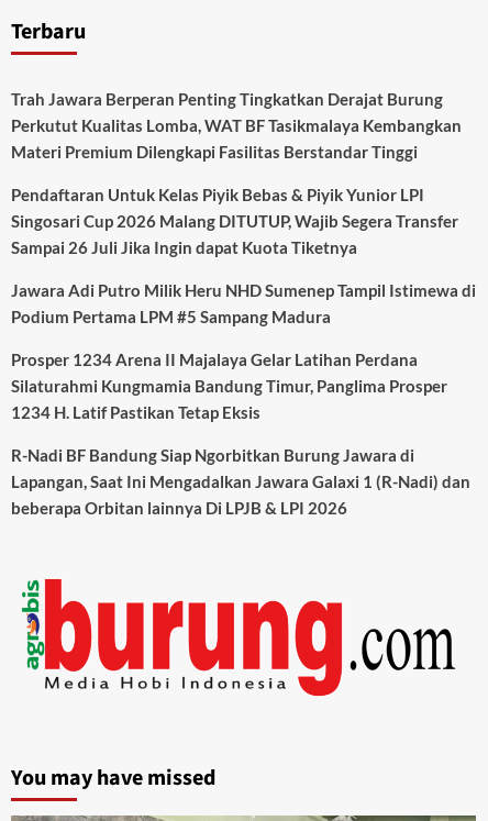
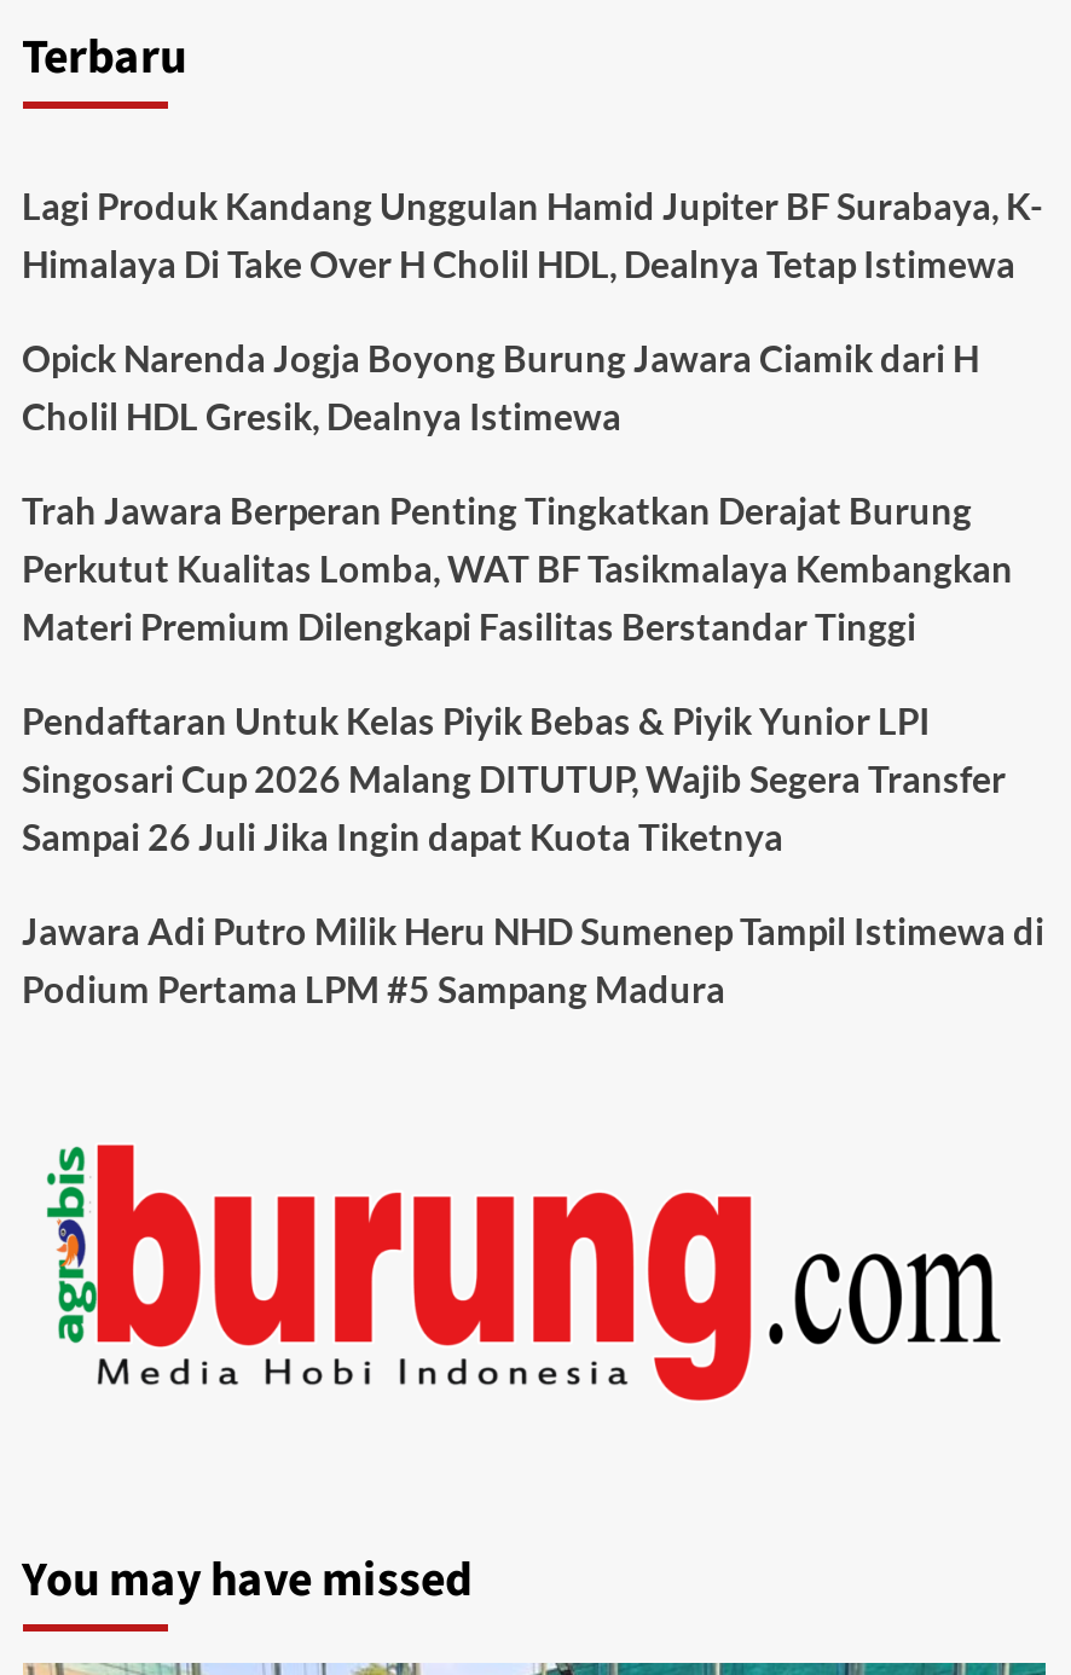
+ Lagi Produk Kandang Unggulan Hamid Jupiter BF Surabaya, K-
+ Himalaya Di Take Over H Cholil HDL, Dealnya Tetap Istimewa
+ Opick Narenda Jogja Boyong Burung Jawara Ciamik dari H
+ Cholil HDL Gresik, Dealnya Istimewa

moved down: Trah Jawara Berperan Penting Tingkatkan Derajat Burung | Perkutut Kualitas Lomba, WAT BF Tasikmalaya Kembangkan | Materi Premium Dilengkapi Fasilitas Berstandar Tinggi | Pendaftaran Untuk Kelas Piyik Bebas & Piyik Yunior LPI | Singosari Cup 2026 Malang DITUTUP, Wajib Segera Transfer | Sampai 26 Juli Jika Ingin dapat Kuota Tiketnya | Jawara Adi Putro Milik Heru NHD Sumenep Tampil Istimewa di | Podium Pertama LPM #5 Sampang Madura

- Prosper 1234 Arena II Majalaya Gelar Latihan Perdana
- Silaturahmi Kungmamia Bandung Timur, Panglima Prosper
- 1234 H. Latif Pastikan Tetap Eksis
- R-Nadi BF Bandung Siap Ngorbitkan Burung Jawara di
- Lapangan, Saat Ini Mengadalkan Jawara Galaxi 1 (R-Nadi) dan
- beberapa Orbitan lainnya Di LPJB & LPI 2026
